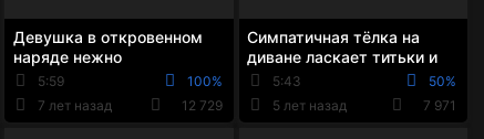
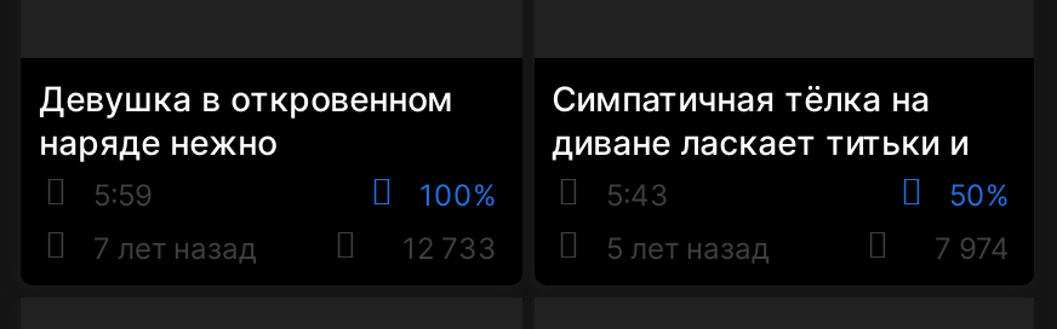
- 12 729
+ 12 733

- 7 971
+ 7 974
